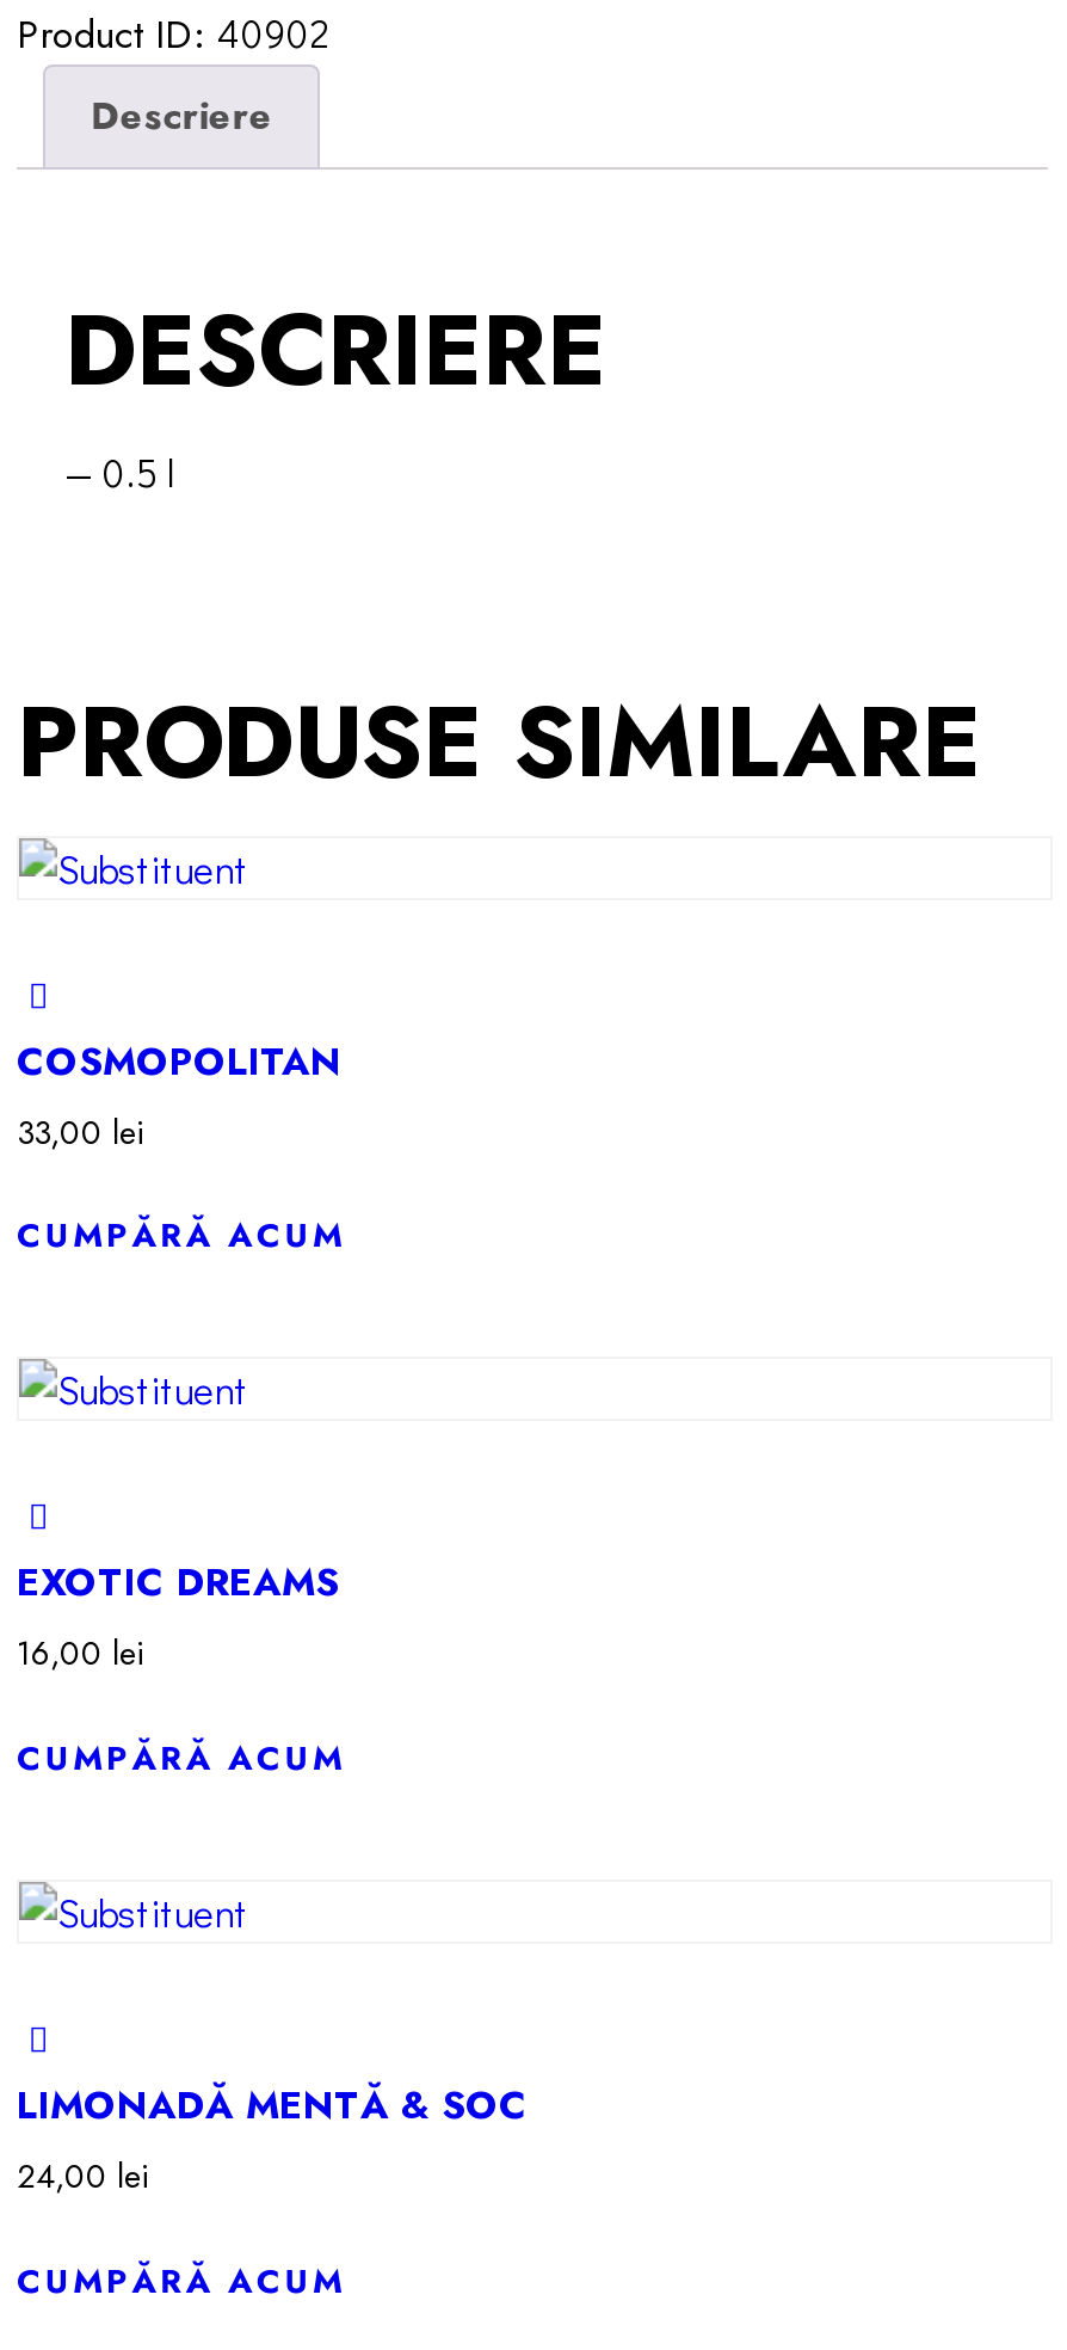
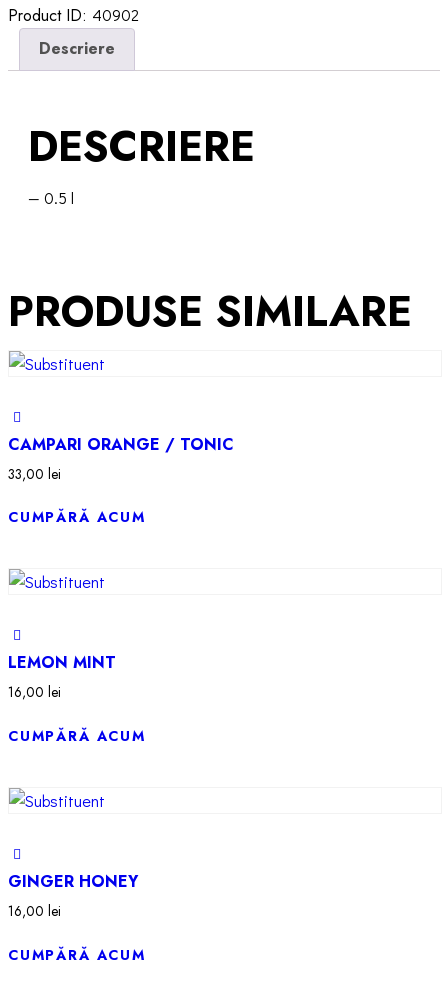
- COSMOPOLITAN
+ CAMPARI ORANGE / TONIC

- EXOTIC DREAMS
+ LEMON MINT

- LIMONADĂ MENTĂ & SOC
- 24,00 lei
+ GINGER HONEY
+ 16,00 lei
